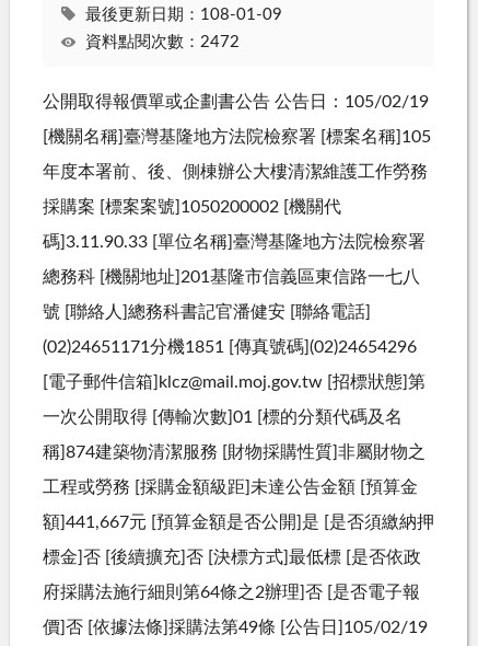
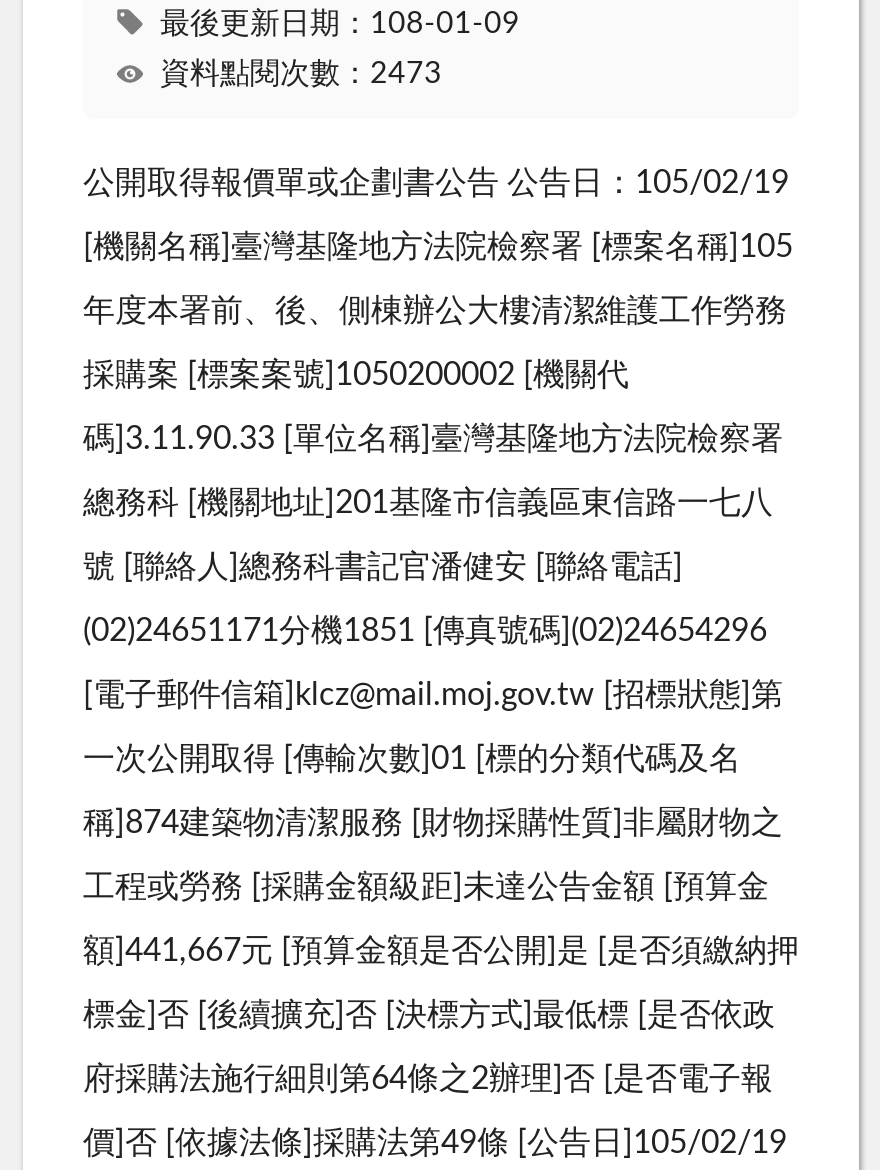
- 資料點閱次數：2472
+ 資料點閱次數：2473
